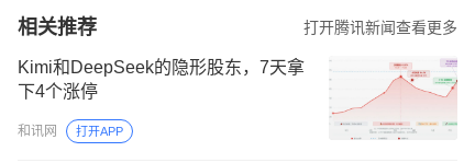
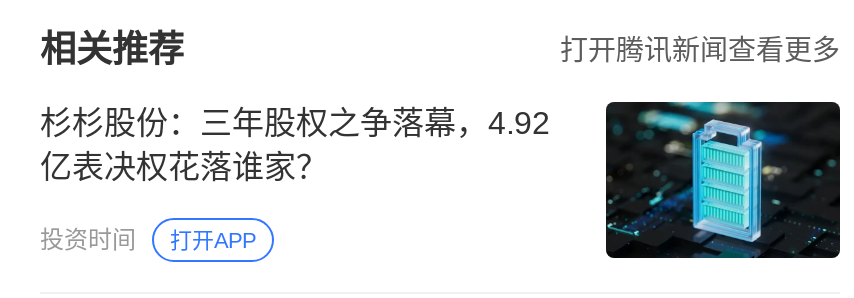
- [image]
- Kimi和DeepSeek的隐形股东，7天拿
- 下4个涨停
+ [image]
+ 杉杉股份：三年股权之争落幕，4.92
+ 亿表决权花落谁家？

- 和讯网
+ 投资时间
